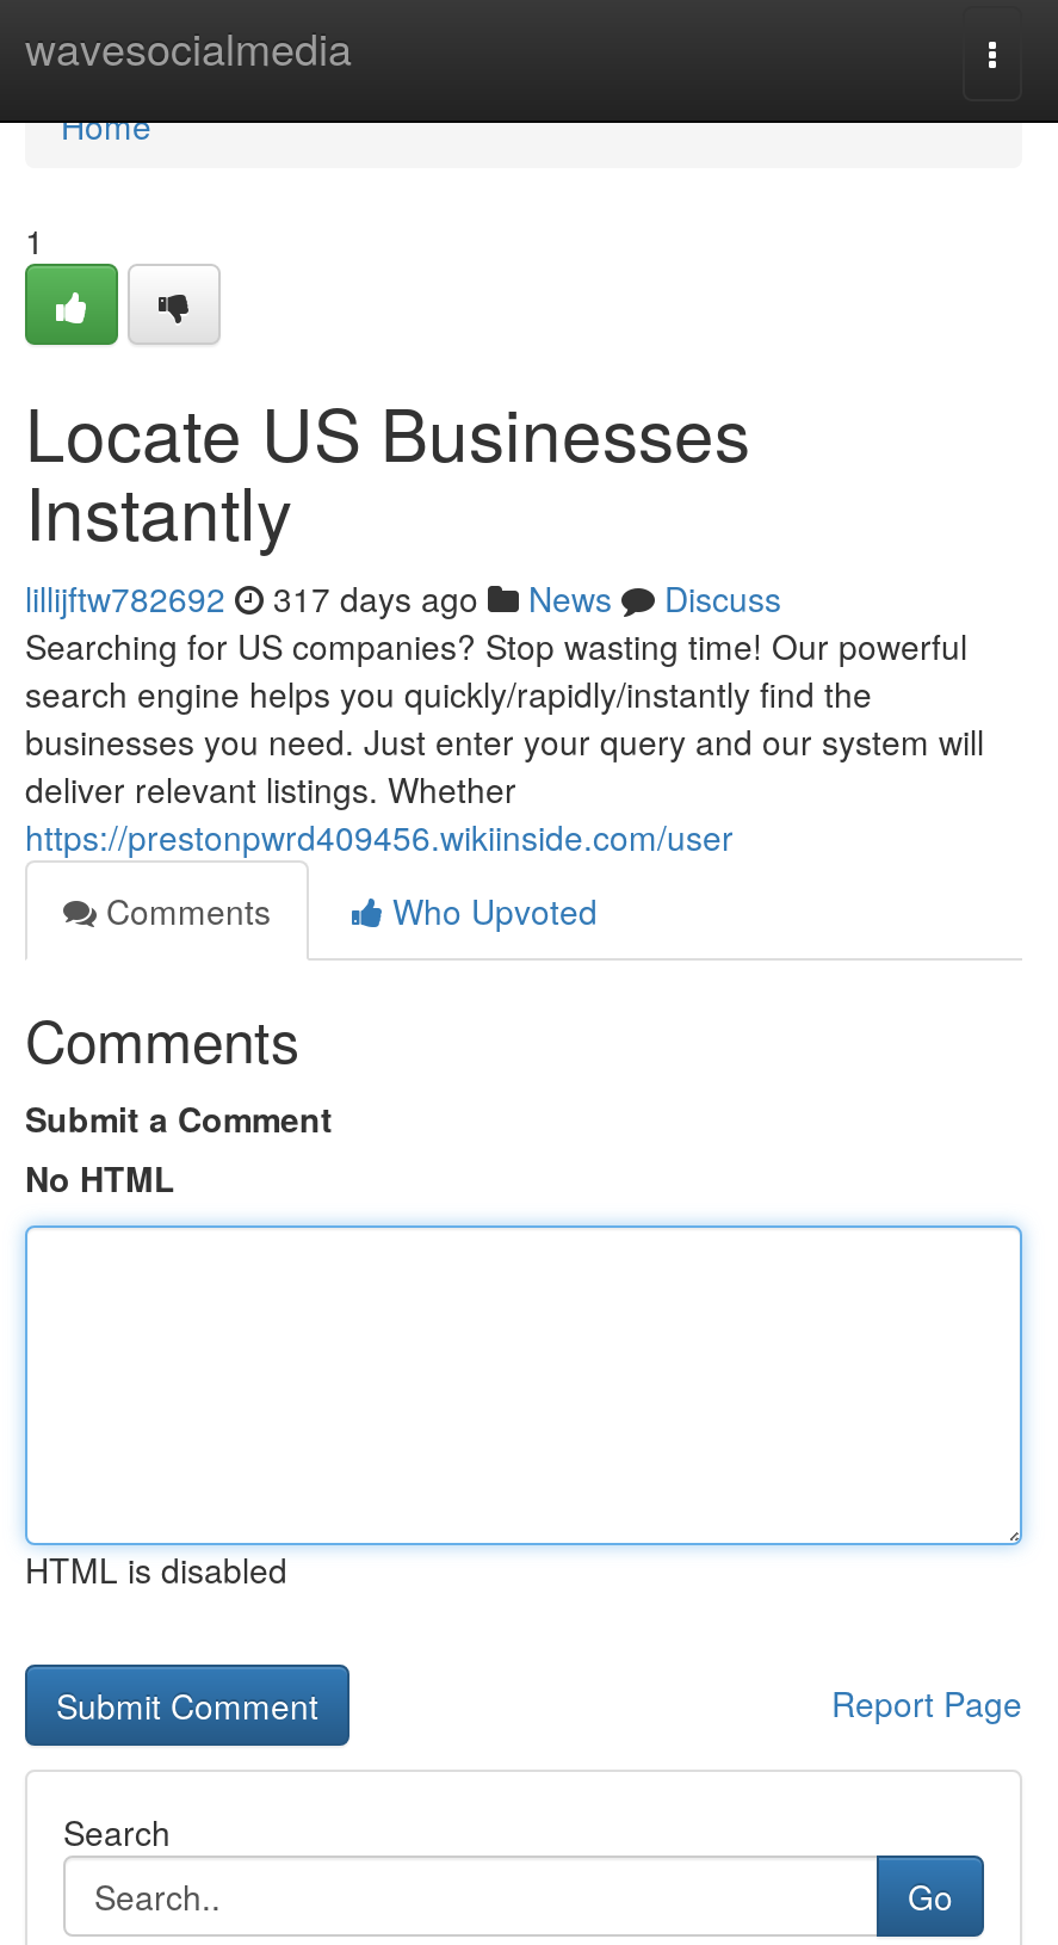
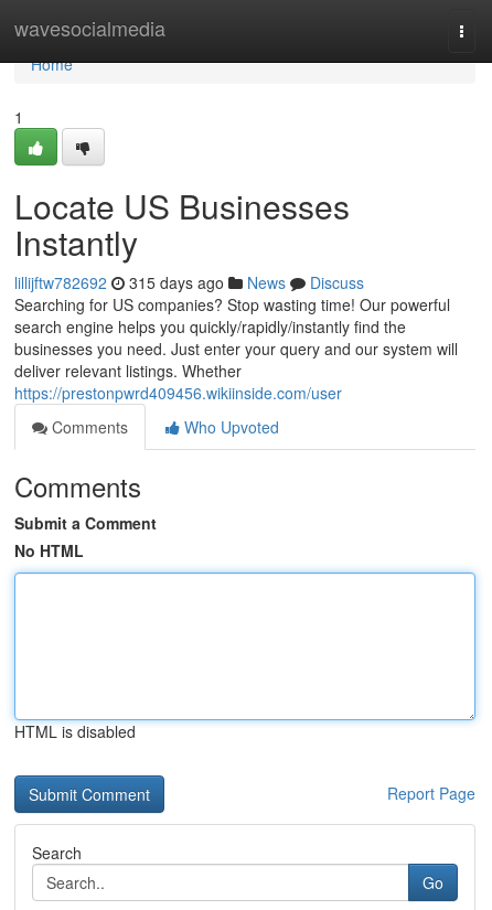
- lillijftw782692 317 days ago News Discuss
+ lillijftw782692 315 days ago News Discuss
